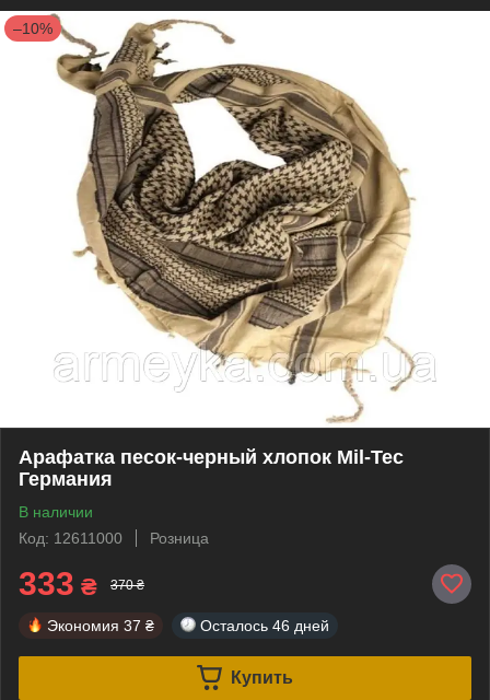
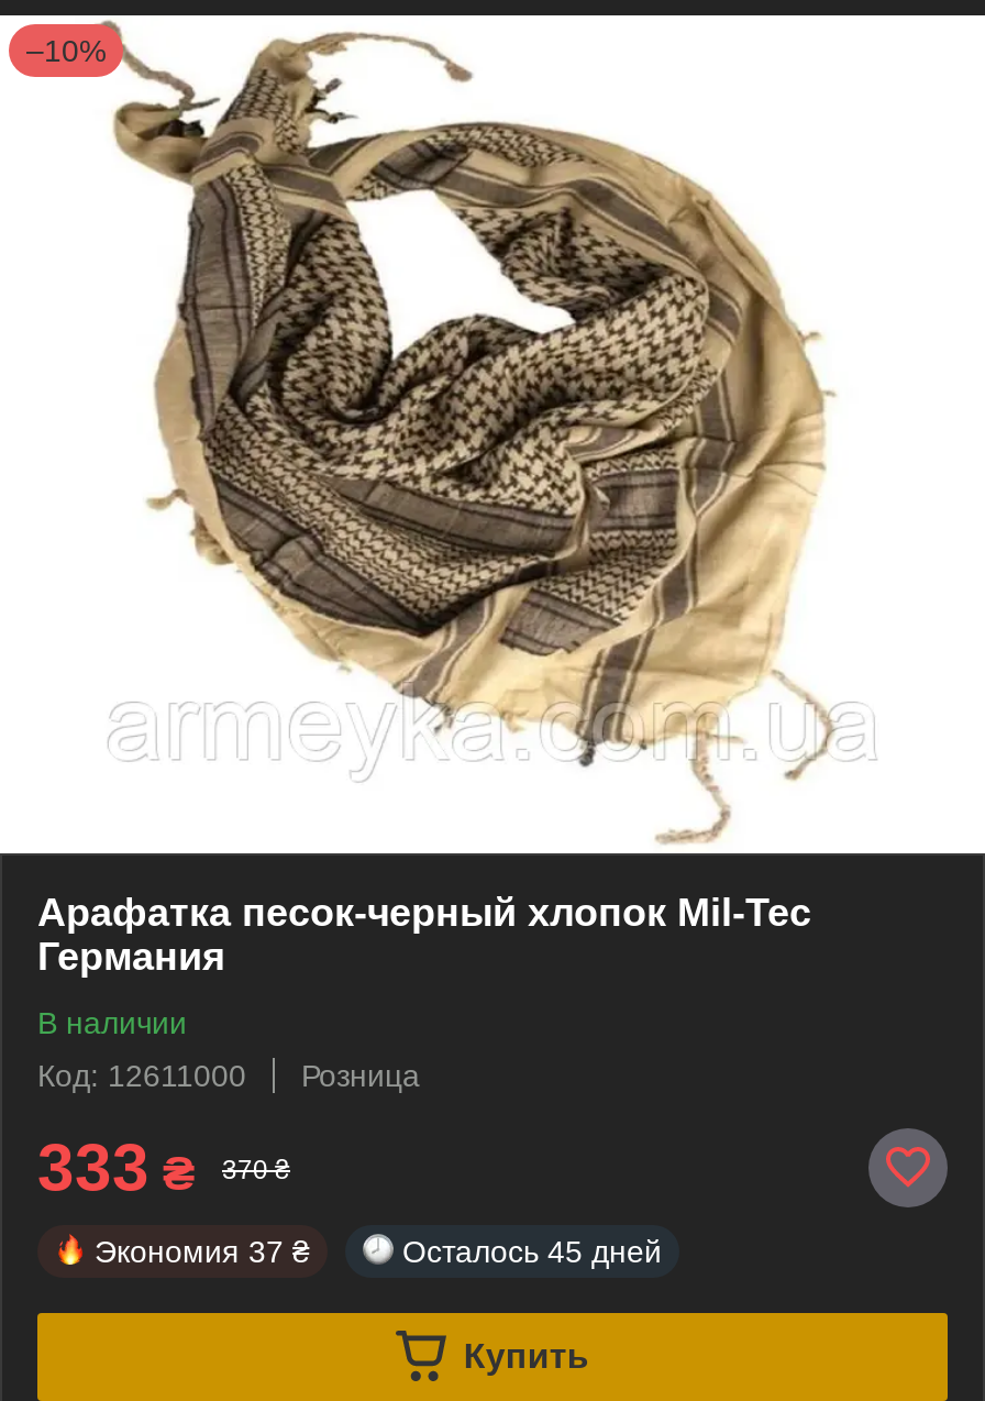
- Осталось 46 дней
+ Осталось 45 дней
